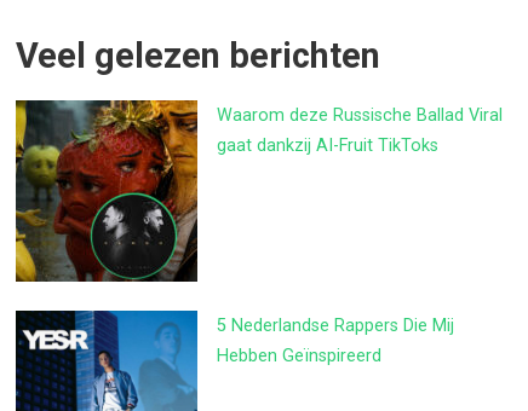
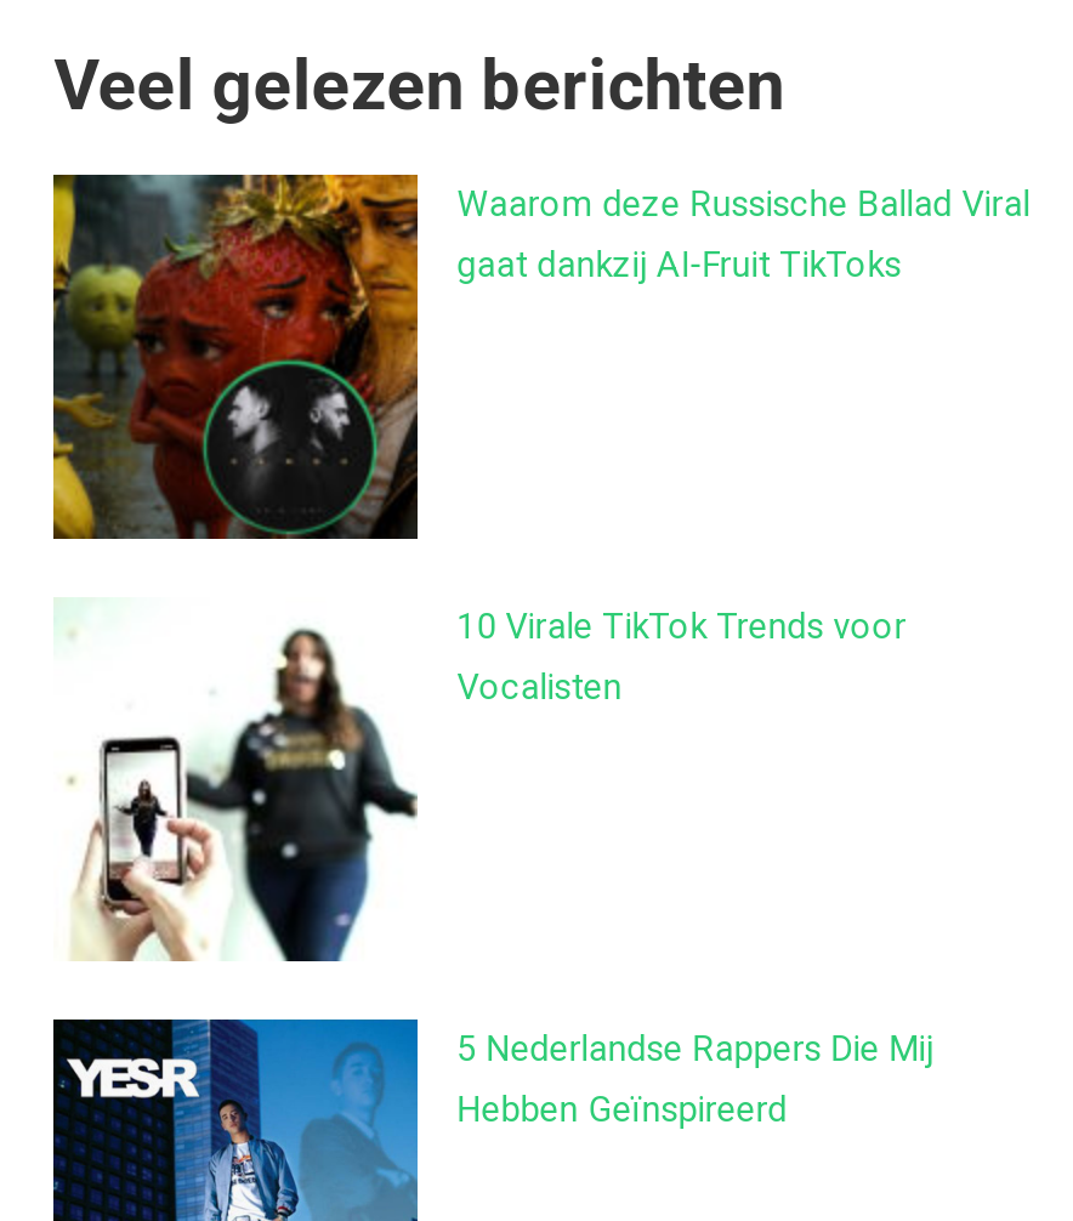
+ [image]
+ 10 Virale TikTok Trends voor
+ Vocalisten
